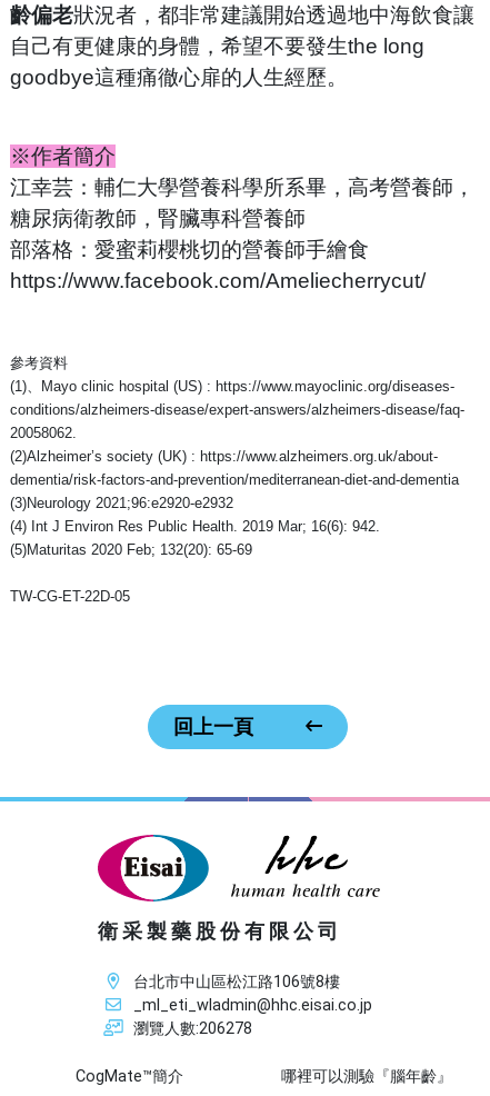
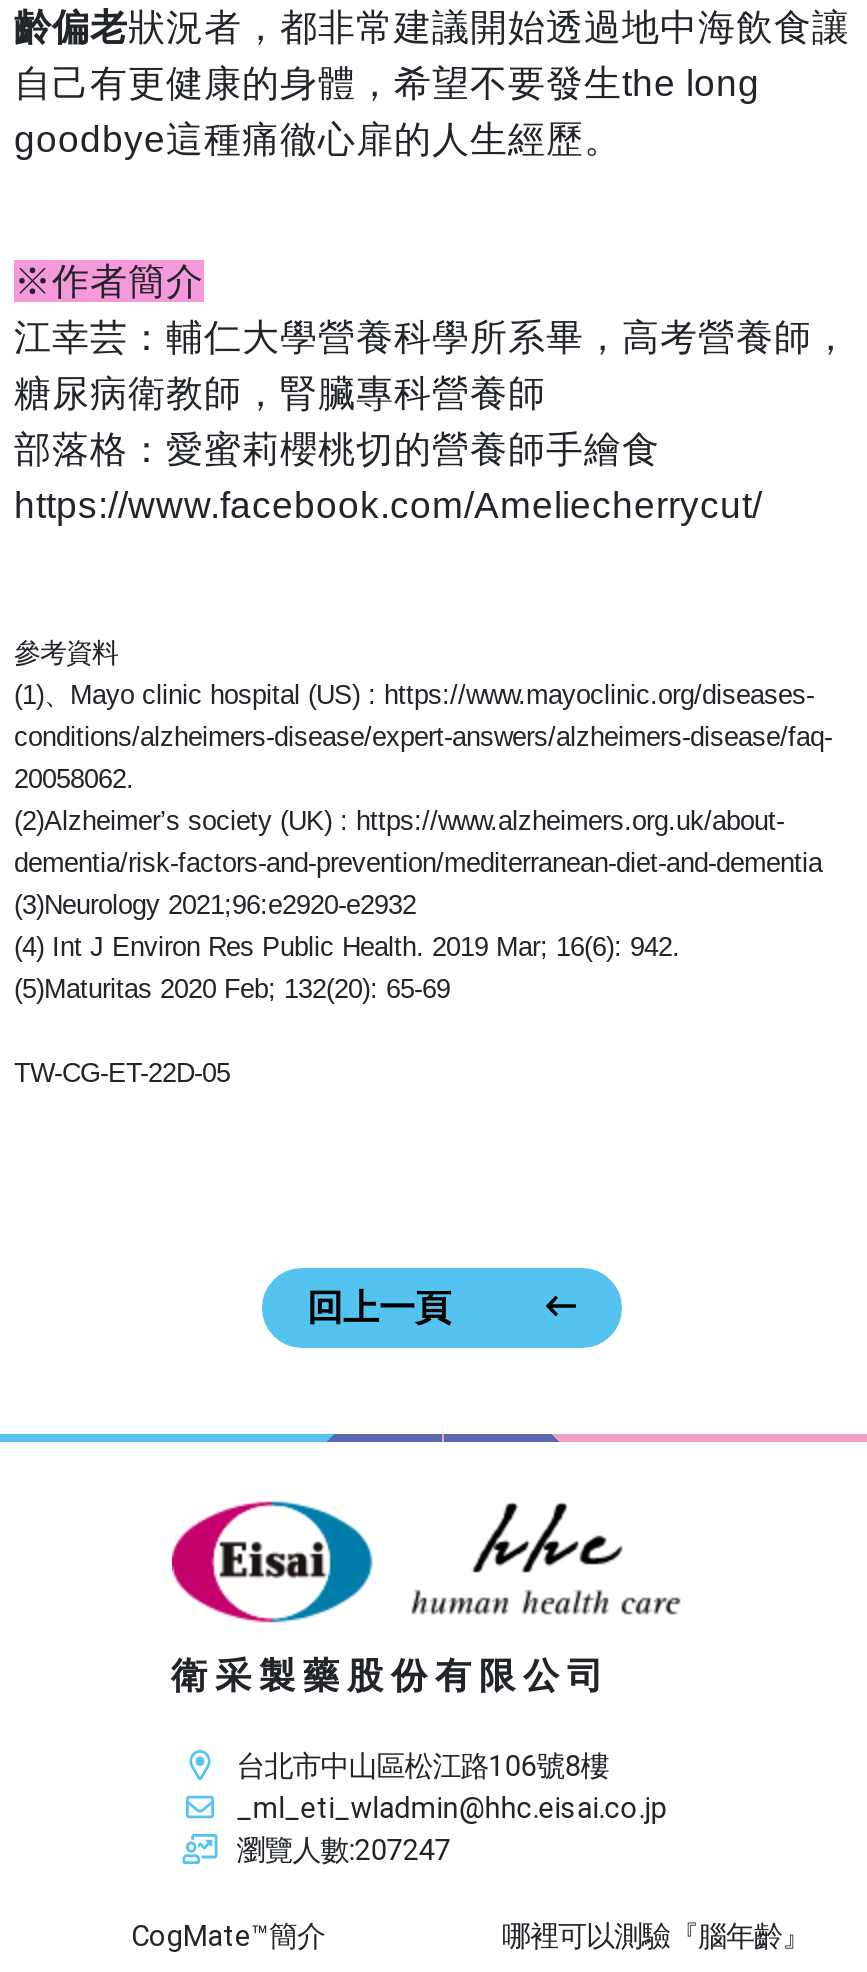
- 瀏覽人數:206278
+ 瀏覽人數:207247
